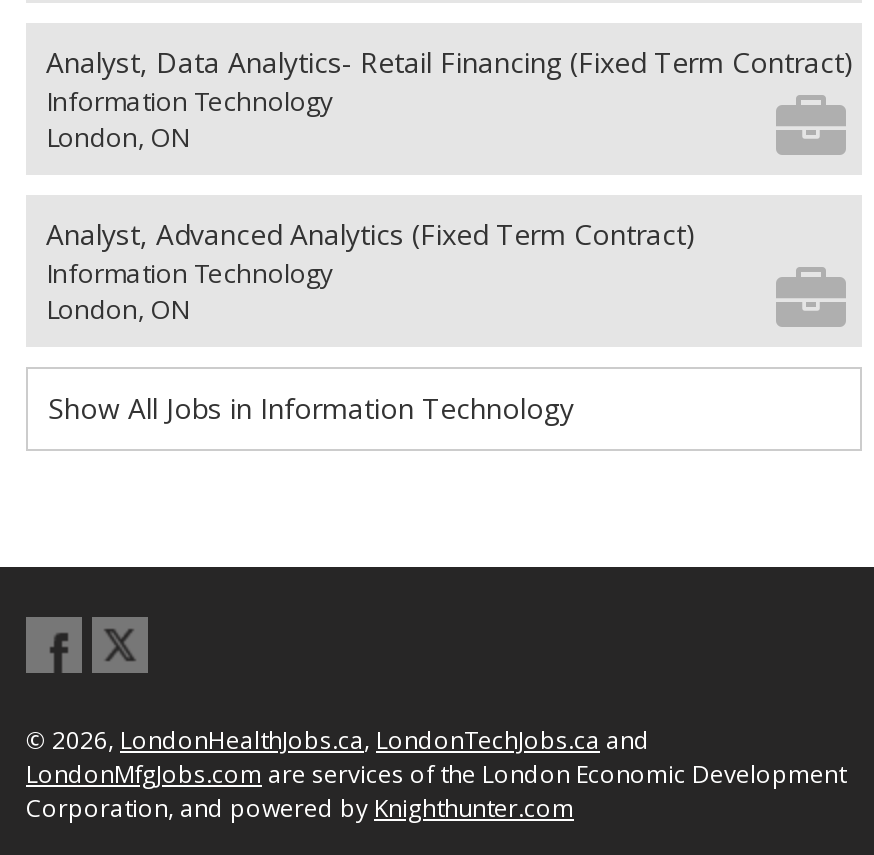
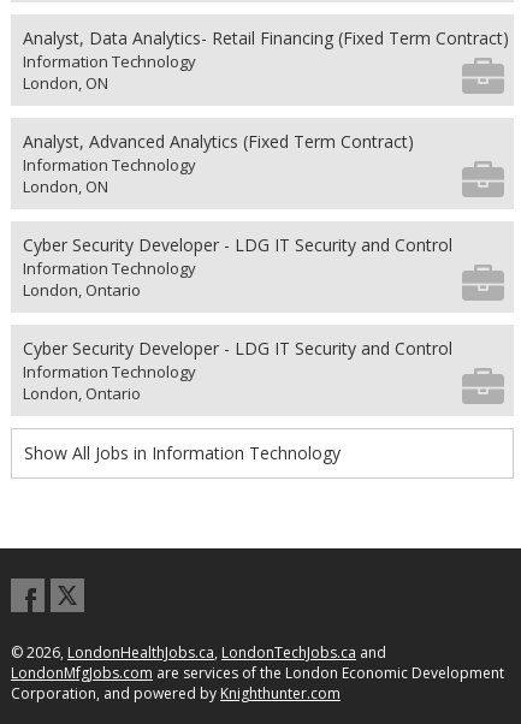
+ Cyber Security Developer - LDG IT Security and Control
+ Information Technology
+ London, Ontario
+ Cyber Security Developer - LDG IT Security and Control
+ Information Technology
+ London, Ontario
